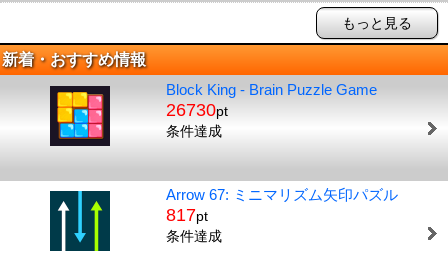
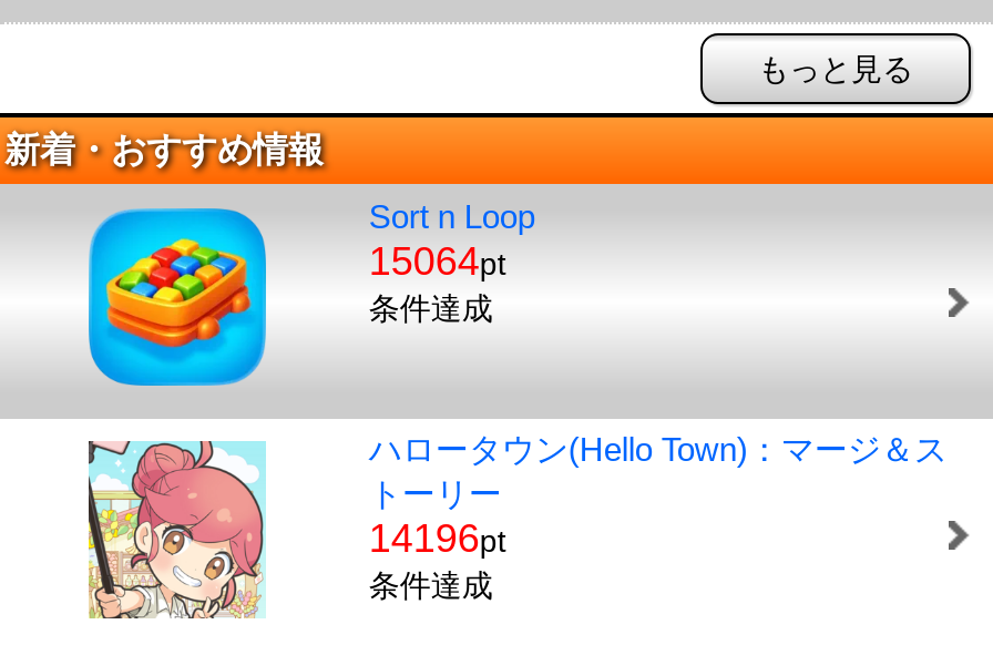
- [image]
+ [image]

- Block King - Brain Puzzle Game
- 26730pt
+ Sort n Loop
+ 15064pt

- [image]
+ [image]

- Arrow 67: ミニマリズム矢印パズル
- 817pt
+ ハロータウン(Hello Town)：マージ＆ス
+ トーリー
+ 14196pt
